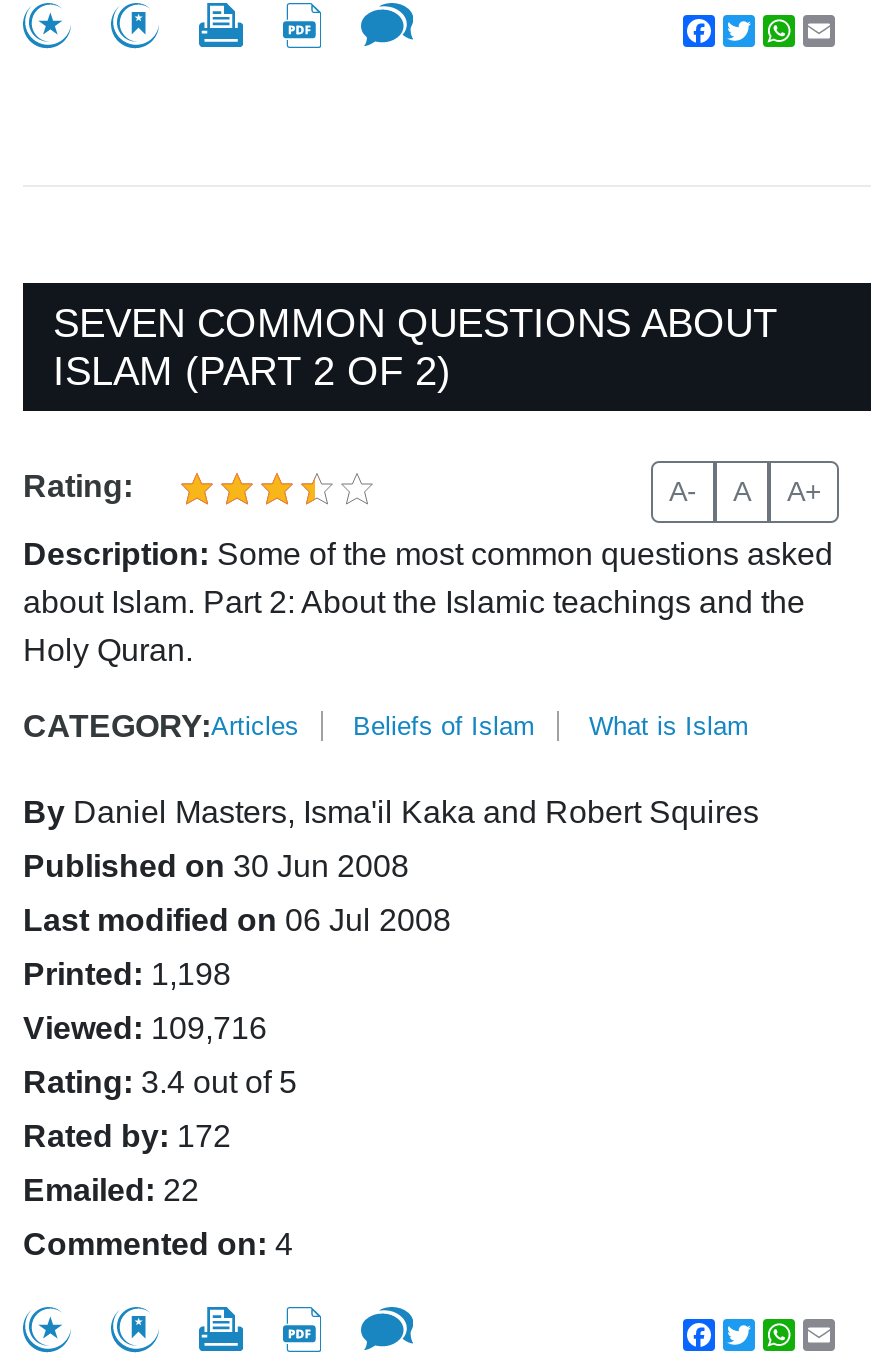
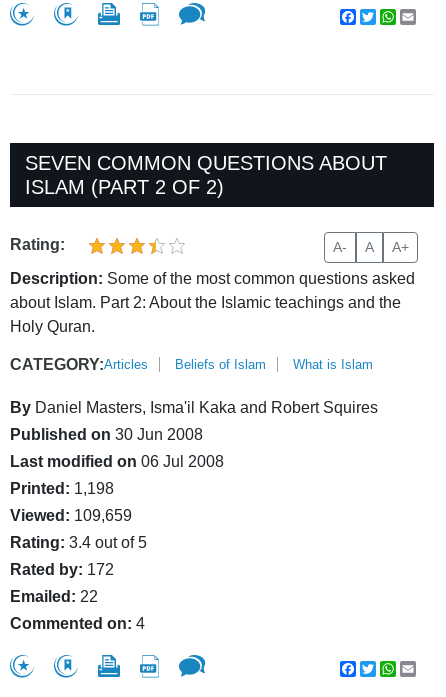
- Viewed: 109,716
+ Viewed: 109,659
